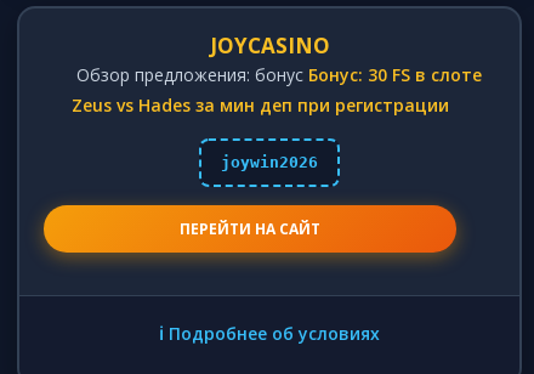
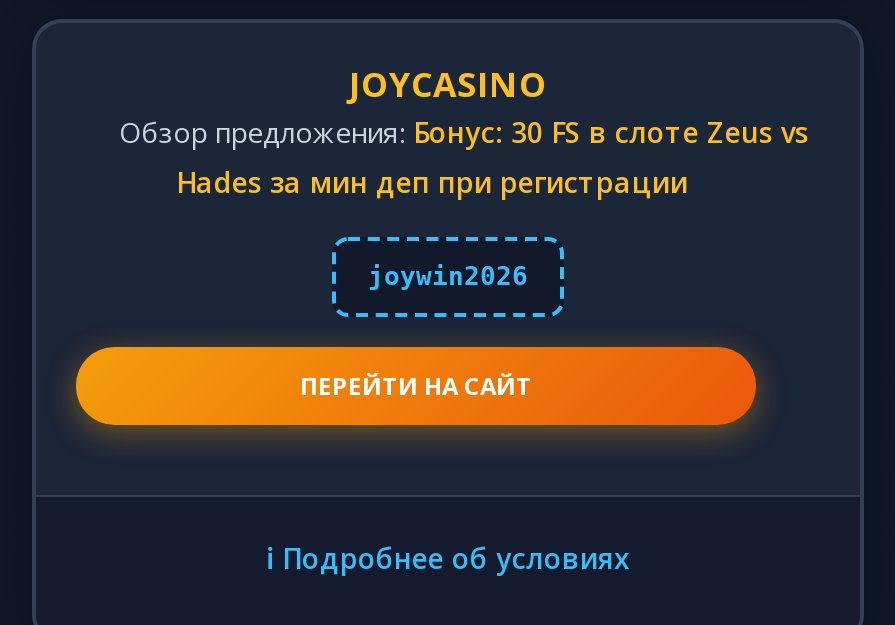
- Обзор предложения: бонус Бонус: 30 FS в слоте
- Zeus vs Hades за мин деп при регистрации
+ Обзор предложения: Бонус: 30 FS в слоте Zeus vs
+ Hades за мин деп при регистрации
